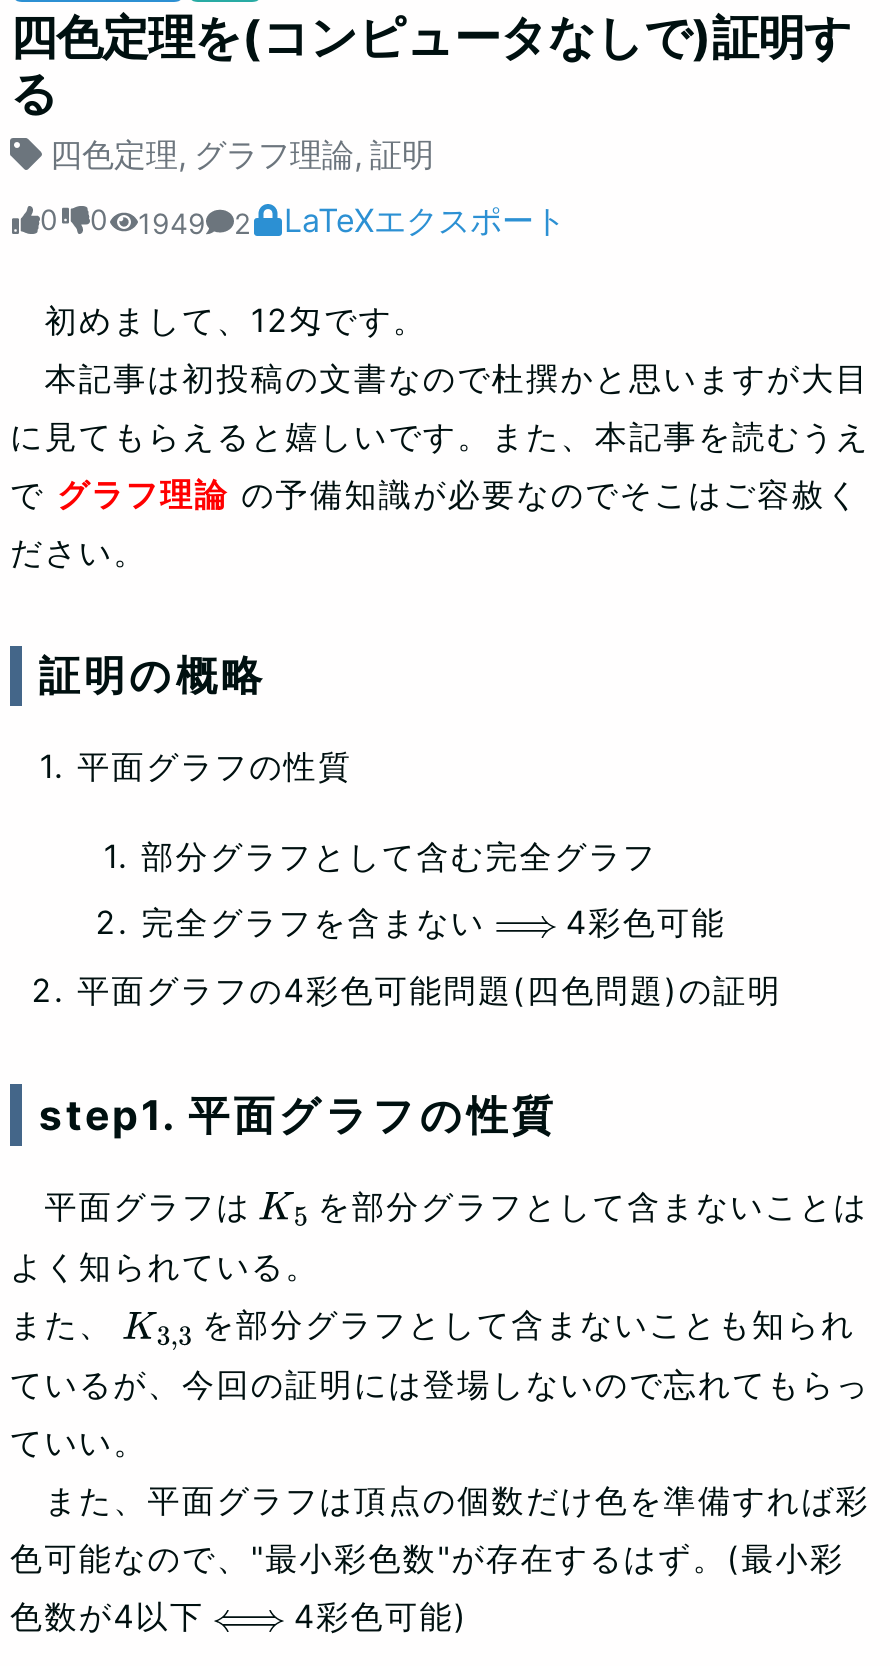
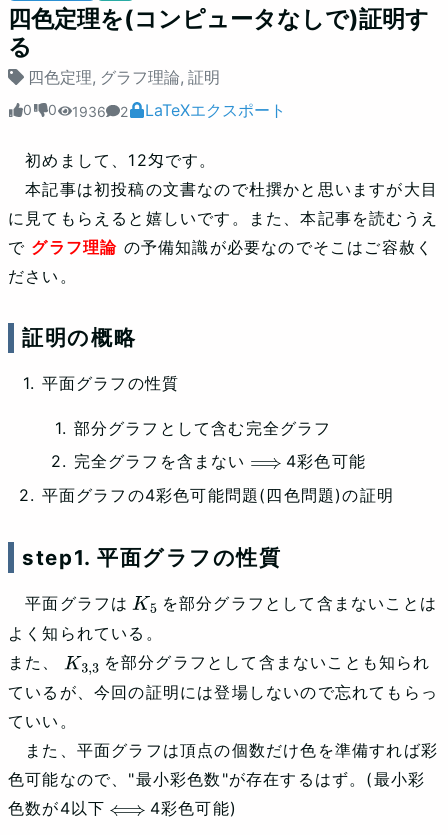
- 0 0 1949 2 LaTeXエクスポート
+ 0 0 1936 2 LaTeXエクスポート
